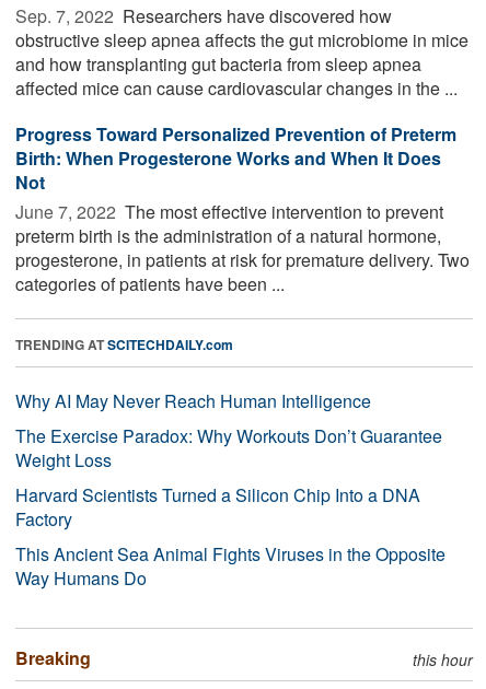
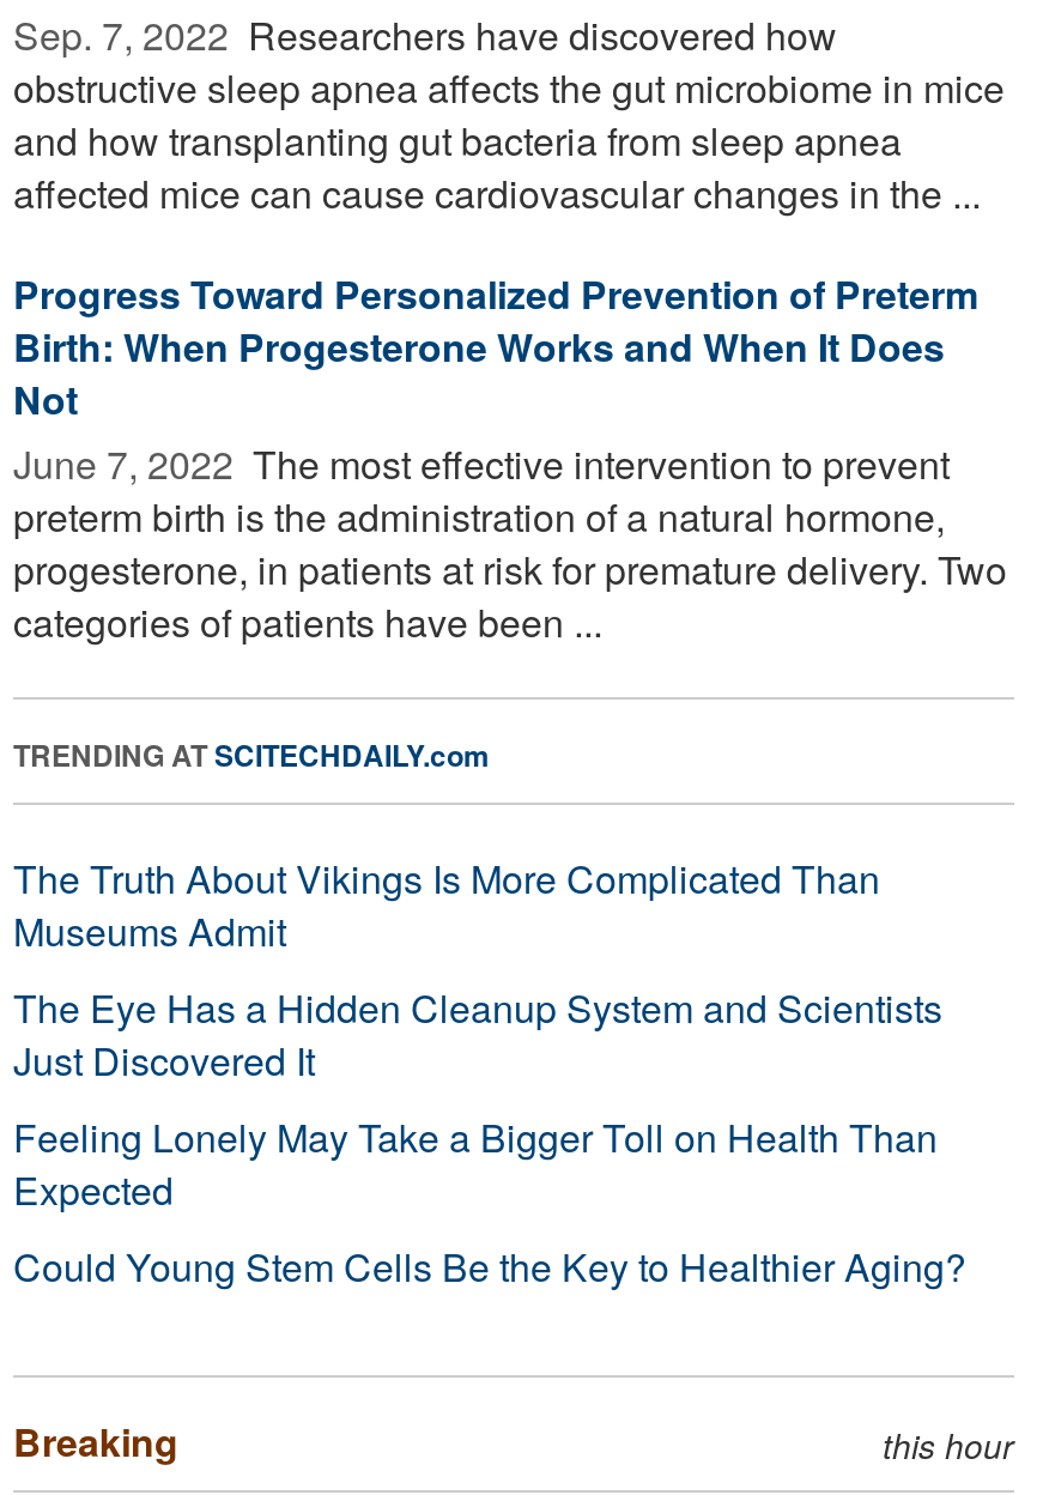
- Why AI May Never Reach Human Intelligence
- The Exercise Paradox: Why Workouts Don’t Guarantee
- Weight Loss
- Harvard Scientists Turned a Silicon Chip Into a DNA
- Factory
- This Ancient Sea Animal Fights Viruses in the Opposite
- Way Humans Do
+ The Truth About Vikings Is More Complicated Than
+ Museums Admit
+ The Eye Has a Hidden Cleanup System and Scientists
+ Just Discovered It
+ Feeling Lonely May Take a Bigger Toll on Health Than
+ Expected
+ Could Young Stem Cells Be the Key to Healthier Aging?
